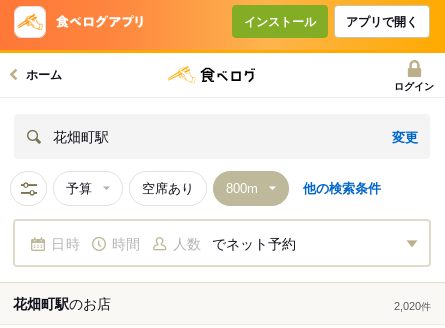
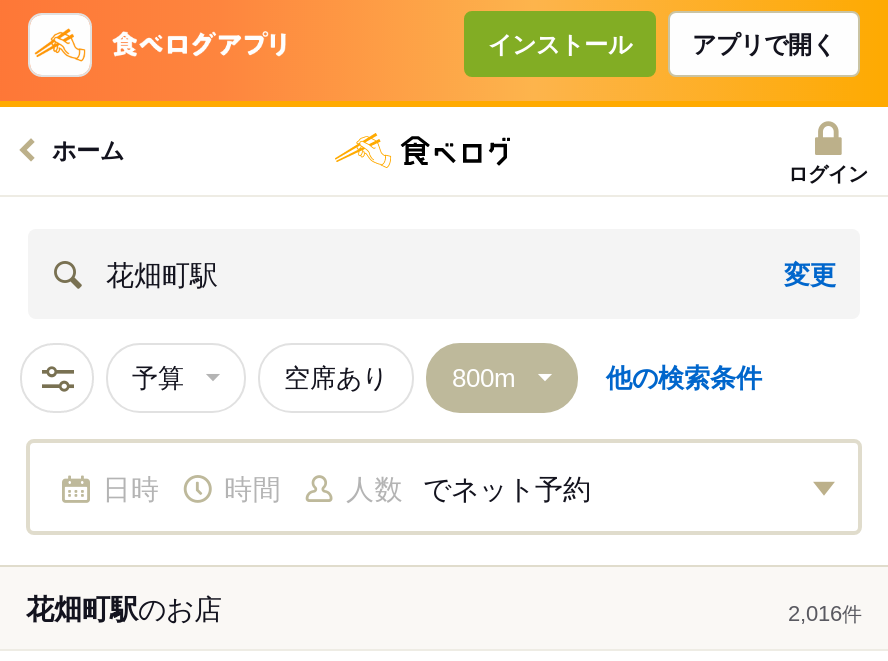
- 2,020件
+ 2,016件
